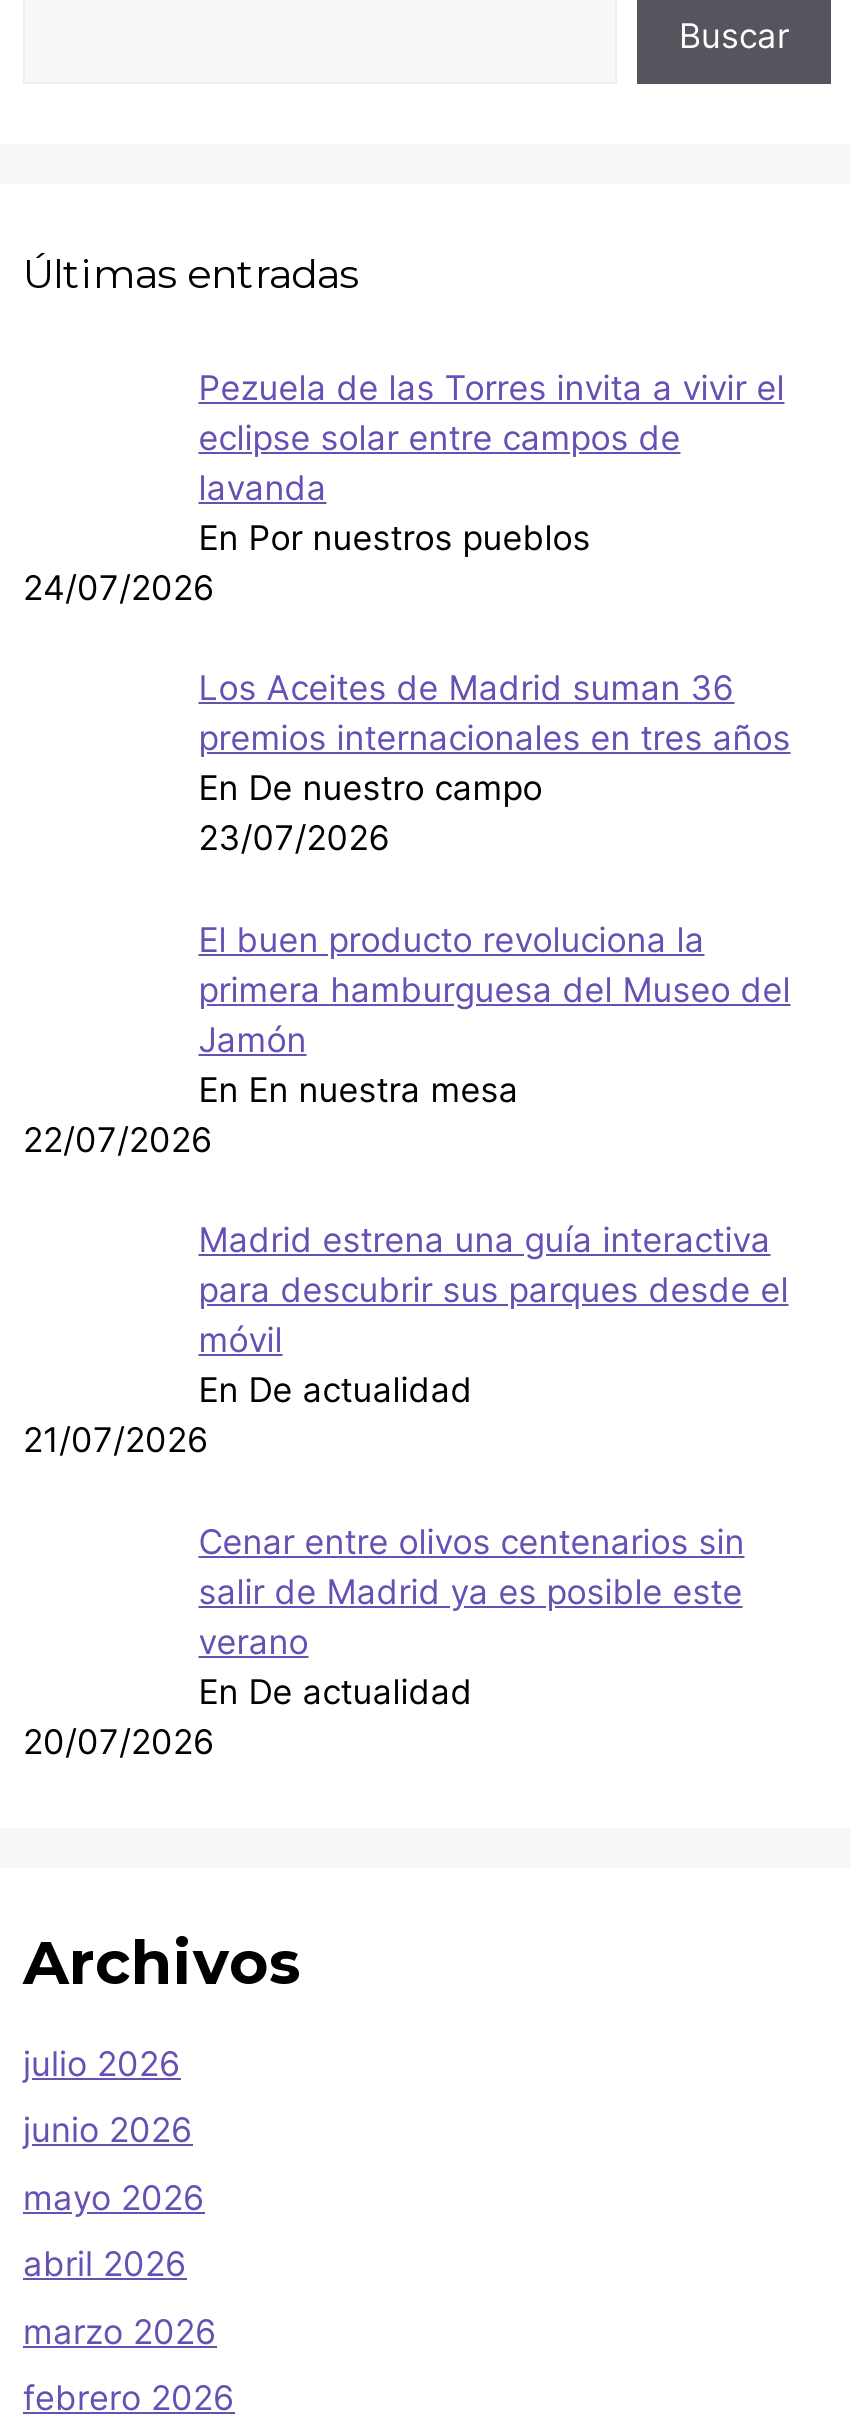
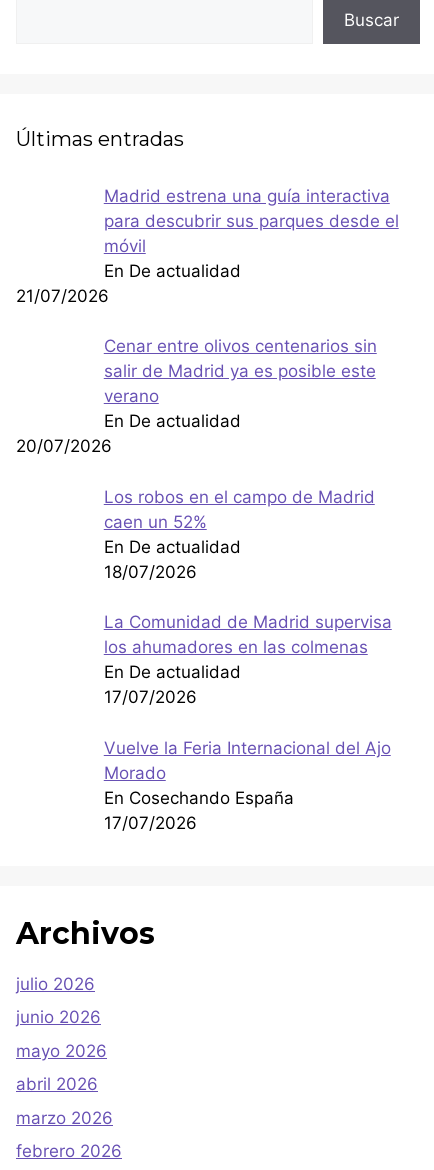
- Pezuela de las Torres invita a vivir el
- eclipse solar entre campos de
- lavanda
- En Por nuestros pueblos
- 24/07/2026
- Los Aceites de Madrid suman 36
- premios internacionales en tres años
- En De nuestro campo
- 23/07/2026
- El buen producto revoluciona la
- primera hamburguesa del Museo del
- Jamón
- En En nuestra mesa
- 22/07/2026

moved up: Madrid estrena una guía interactiva | para descubrir sus parques desde el | móvil | ... | En De actualidad | 20/07/2026

+ Los robos en el campo de Madrid
+ caen un 52%
+ En De actualidad
+ 18/07/2026
+ La Comunidad de Madrid supervisa
+ los ahumadores en las colmenas
+ En De actualidad
+ 17/07/2026
+ Vuelve la Feria Internacional del Ajo
+ Morado
+ En Cosechando España
+ 17/07/2026
